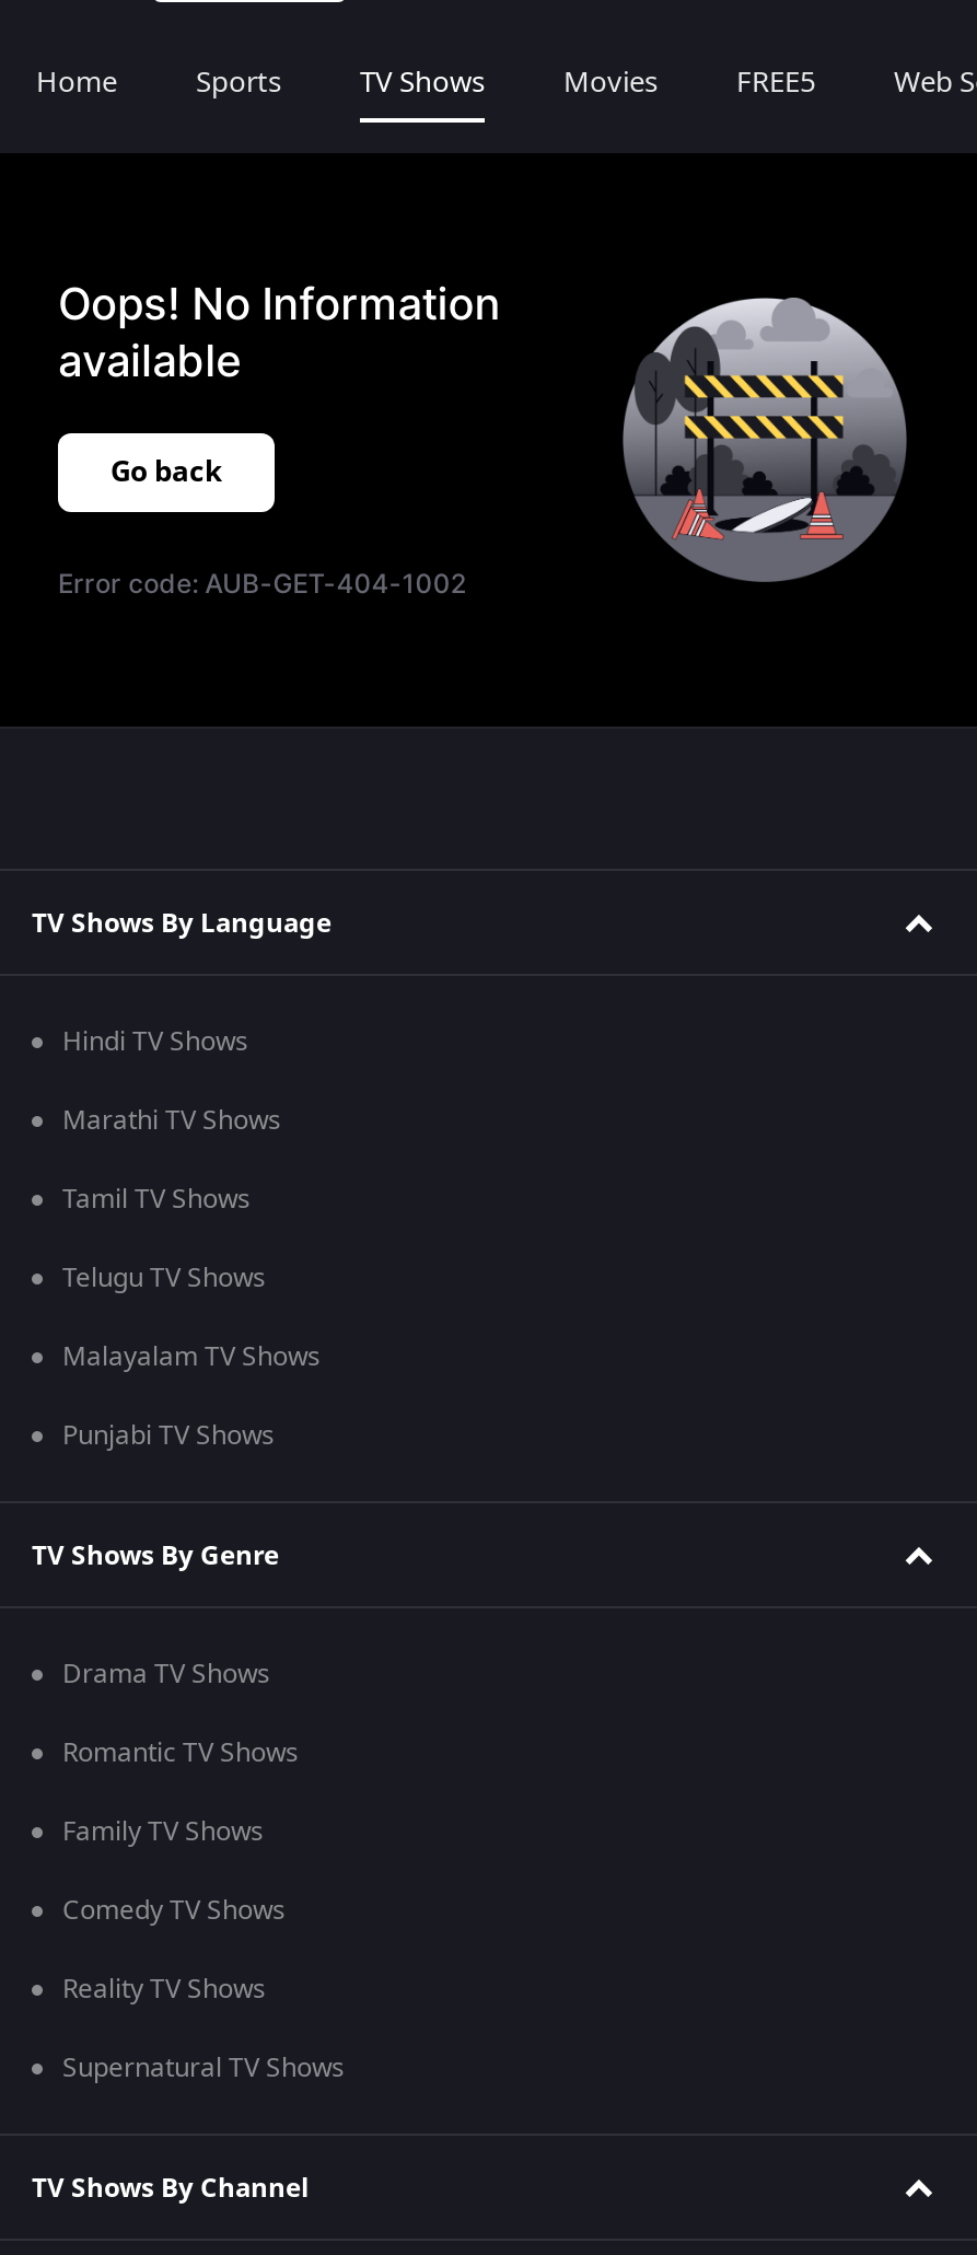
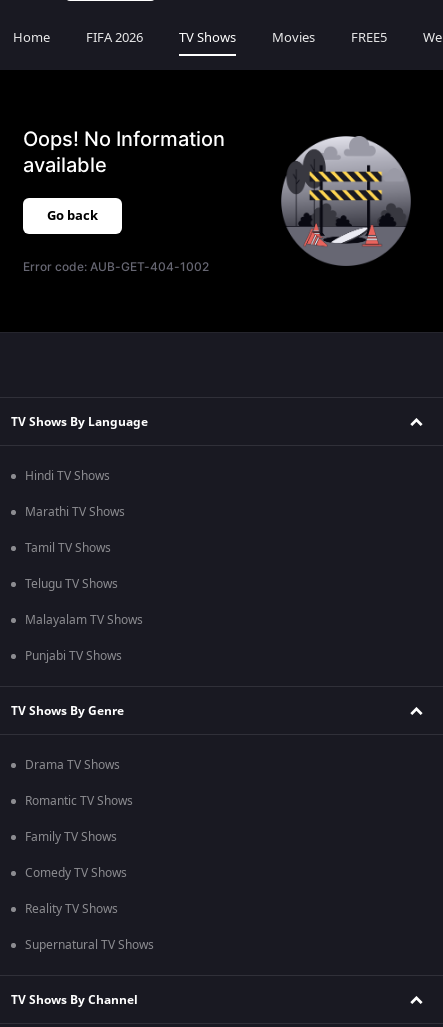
- Sports
+ FIFA 2026
